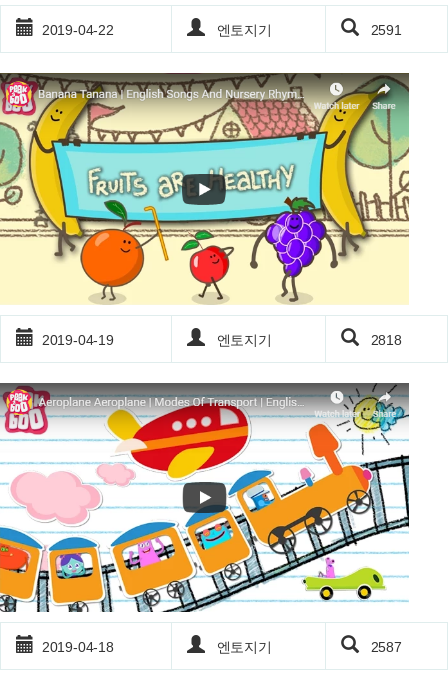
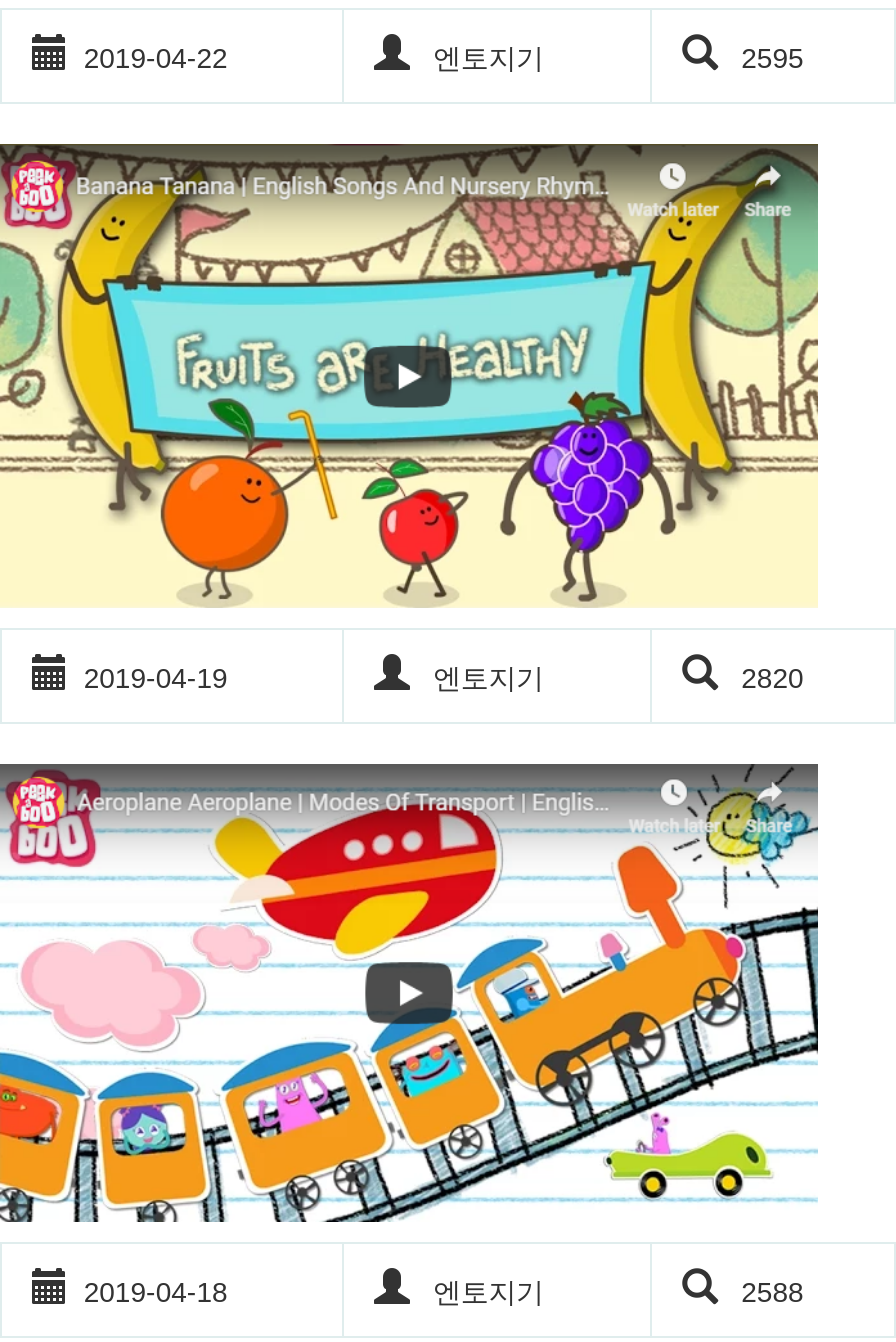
- 2591
+ 2595

- 2818
+ 2820

- 2587
+ 2588
